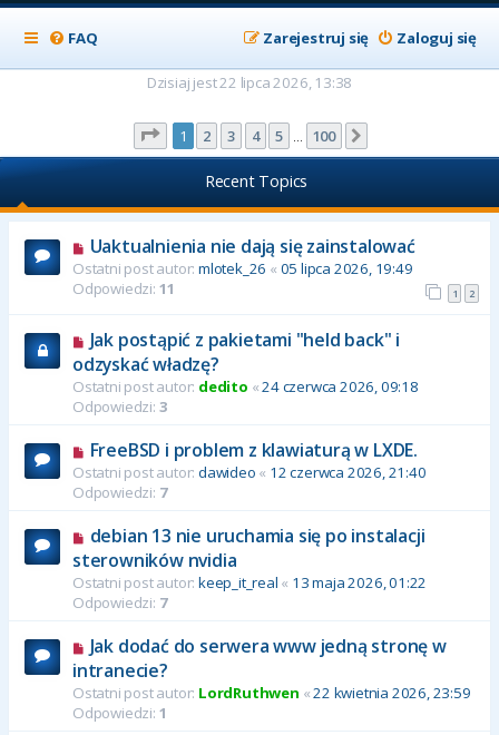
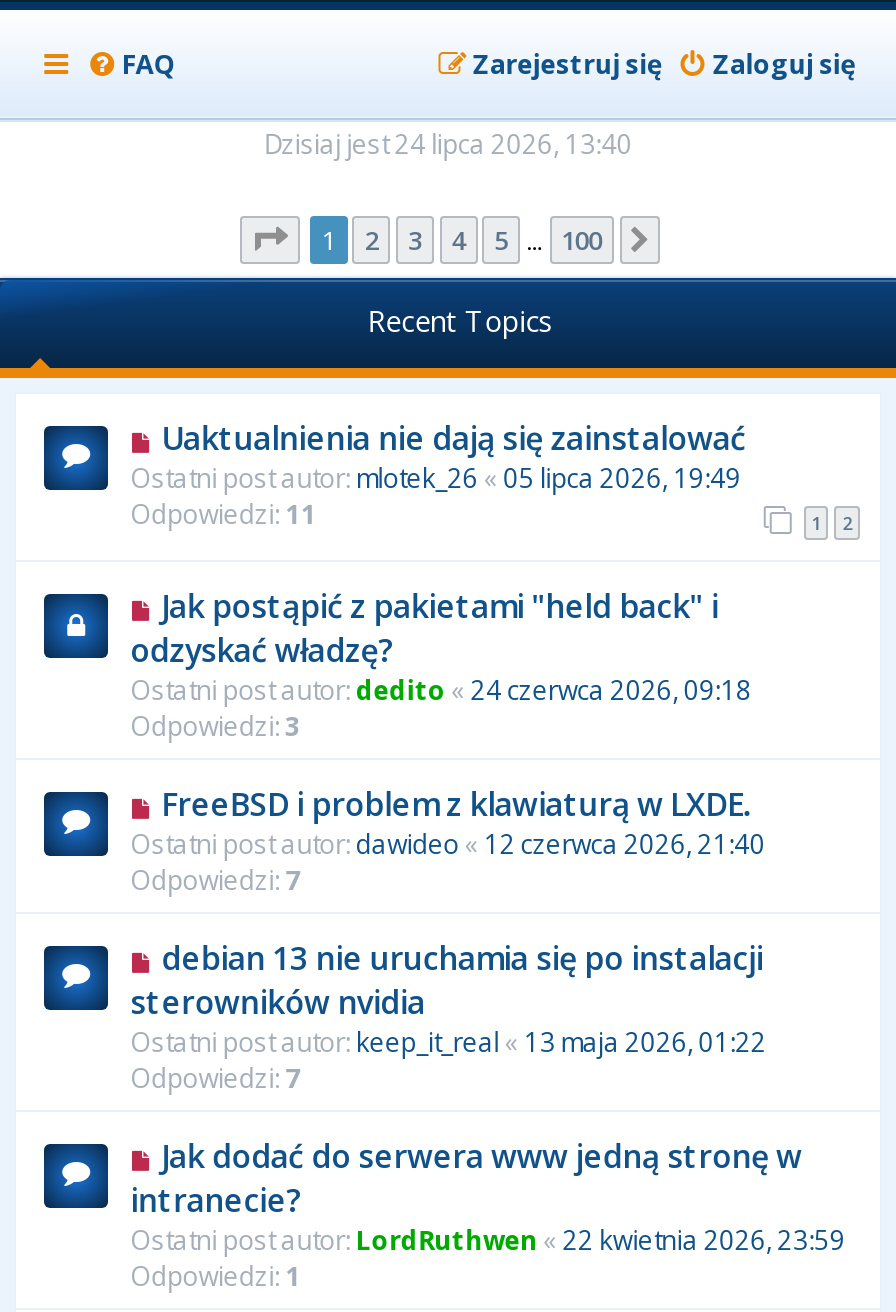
- Dzisiaj jest 22 lipca 2026, 13:38
+ Dzisiaj jest 24 lipca 2026, 13:40
